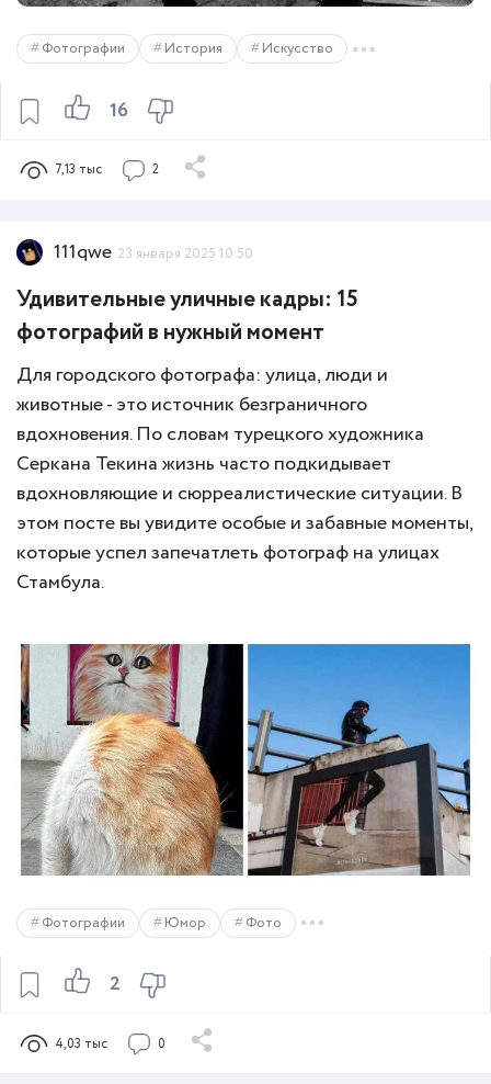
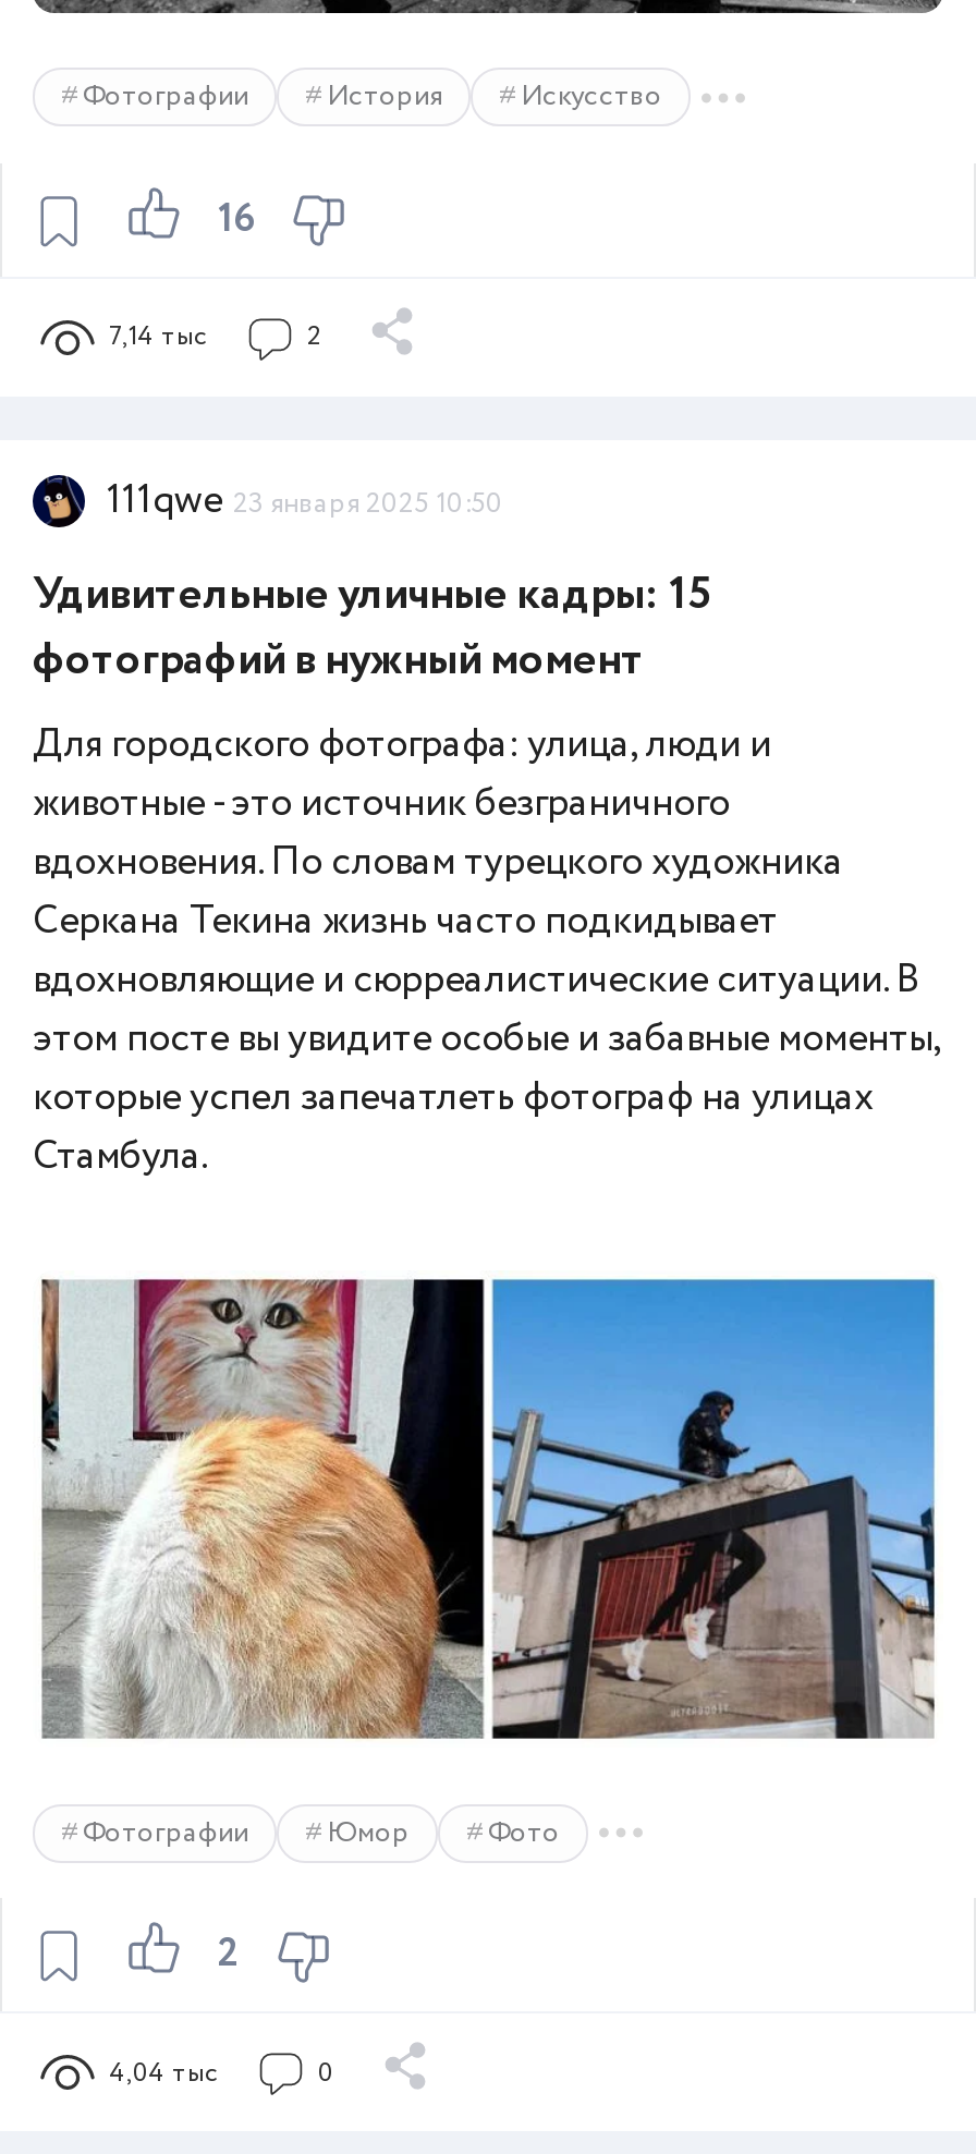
- 7,13 тыс
+ 7,14 тыс

- 4,03 тыс
+ 4,04 тыс
